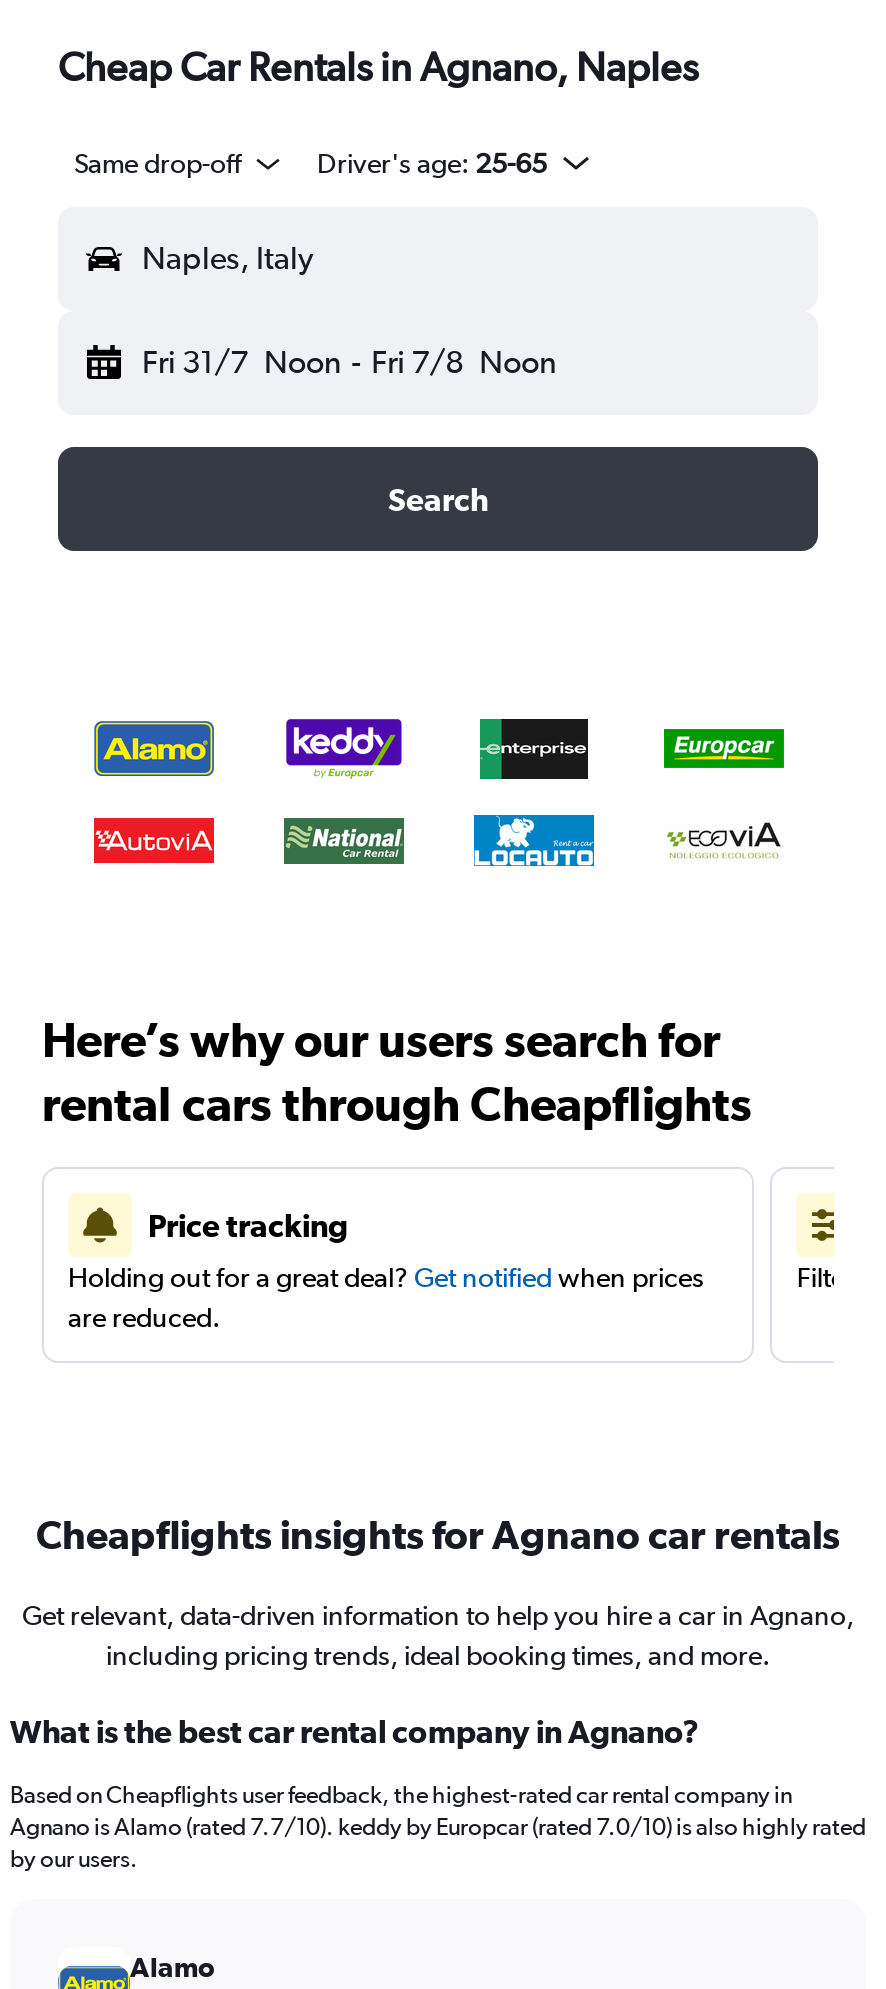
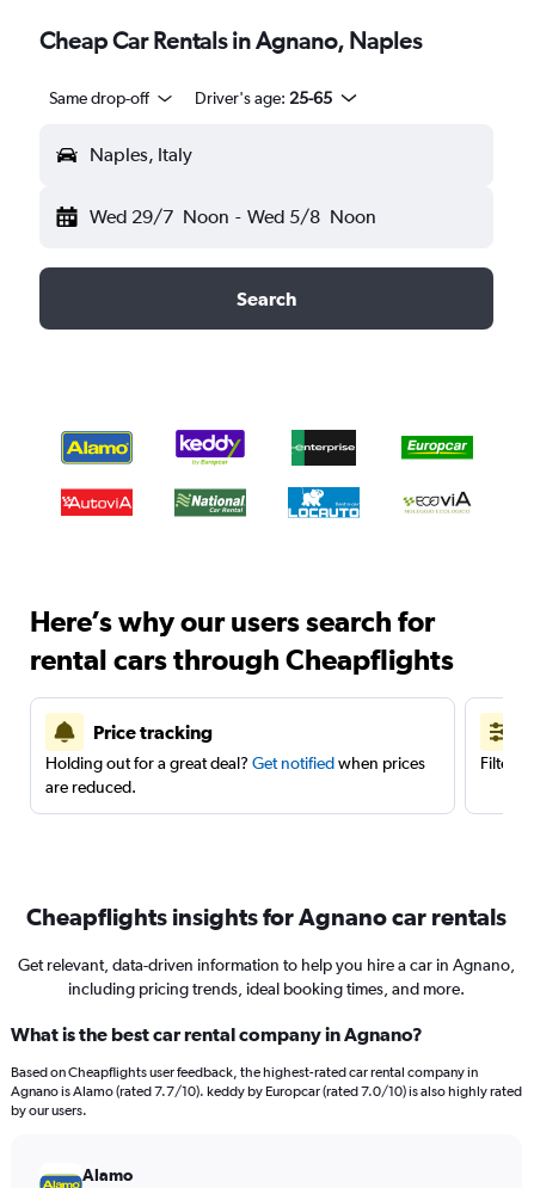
- Fri 31/7 Noon - Fri 7/8 Noon
+ Wed 29/7 Noon - Wed 5/8 Noon
